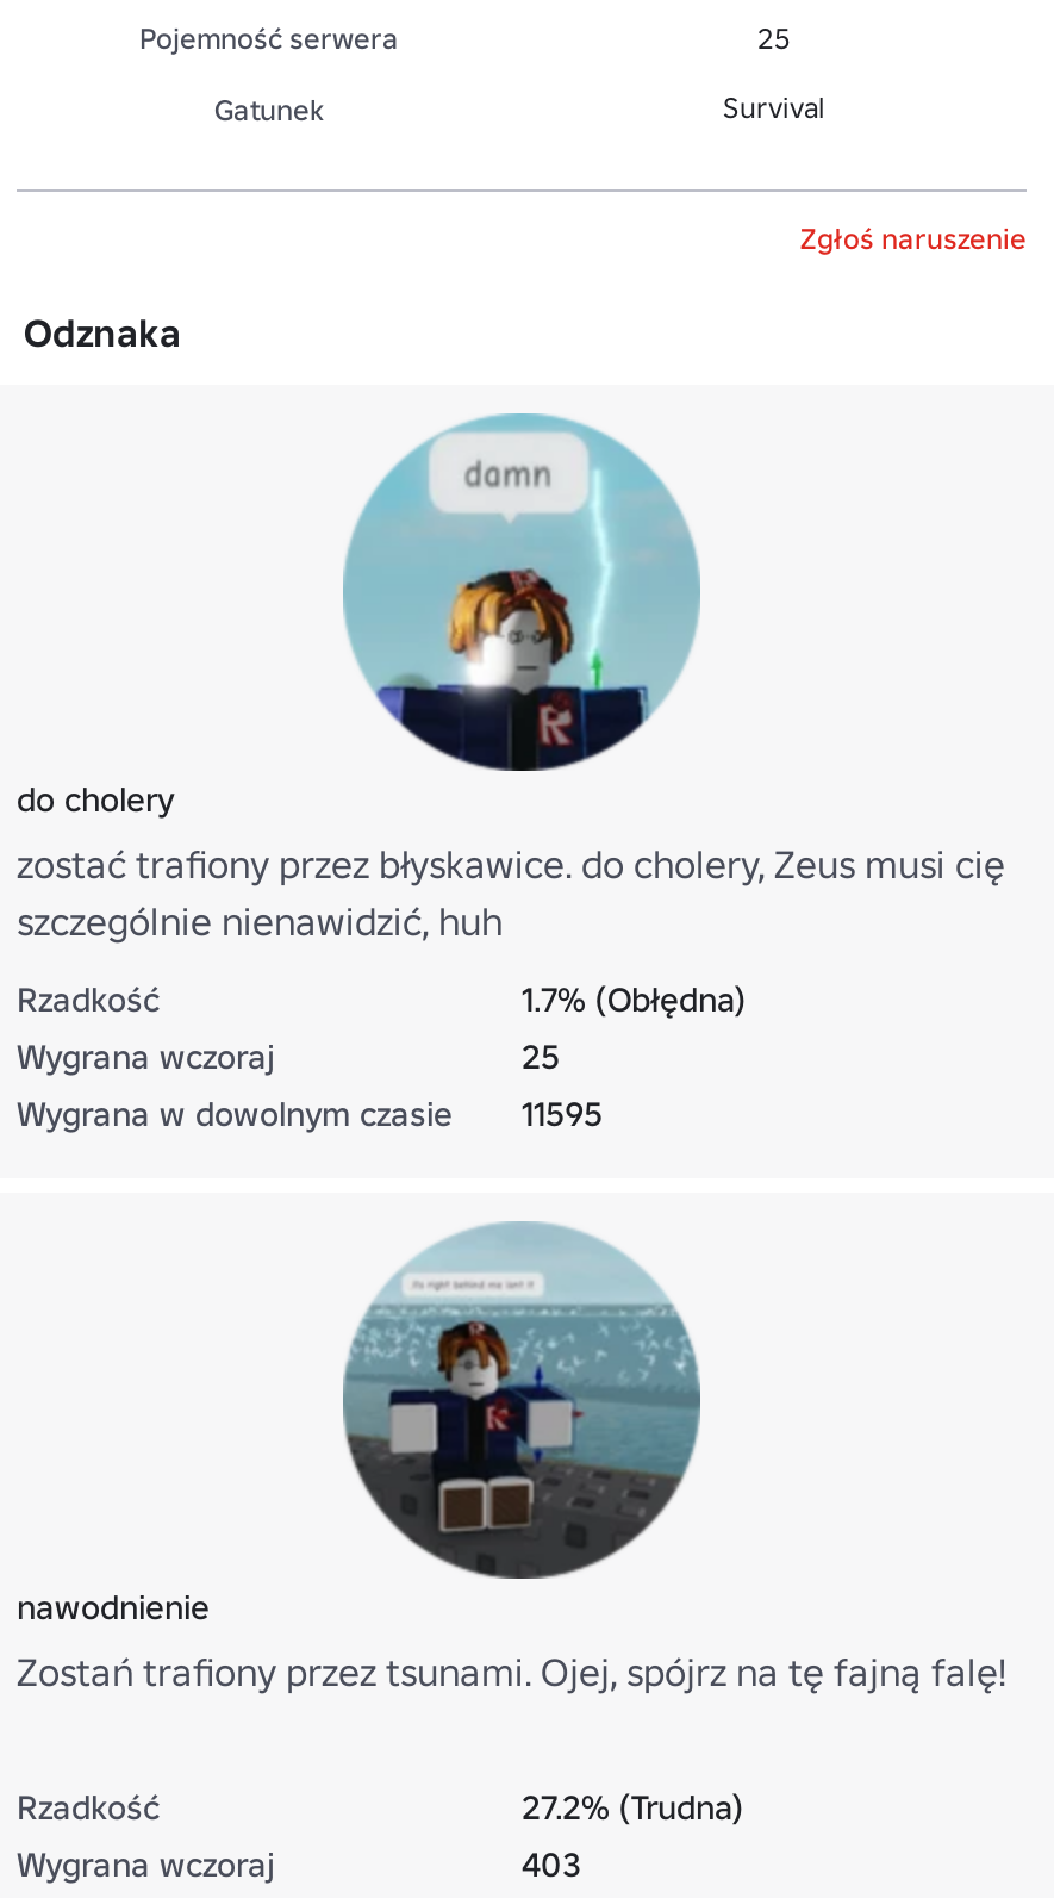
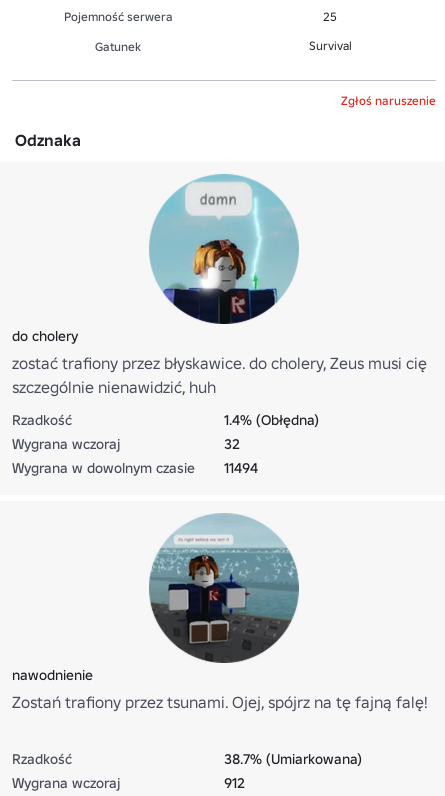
- 1.7% (Obłędna)
+ 1.4% (Obłędna)

- 25
+ 32

- Wygrana w dowolnym czasie 11595
+ Wygrana w dowolnym czasie 11494

- 27.2% (Trudna)
+ 38.7% (Umiarkowana)

- 403
+ 912
